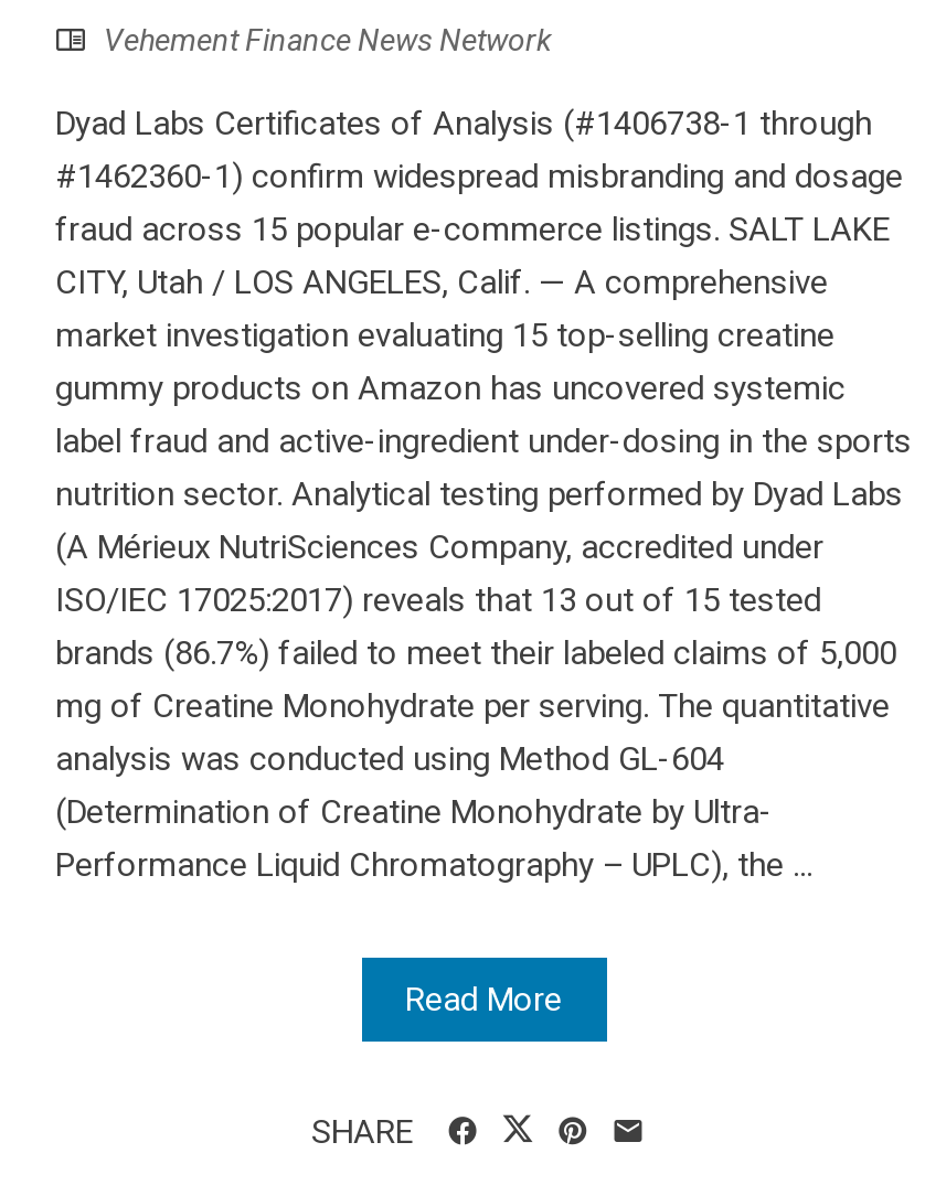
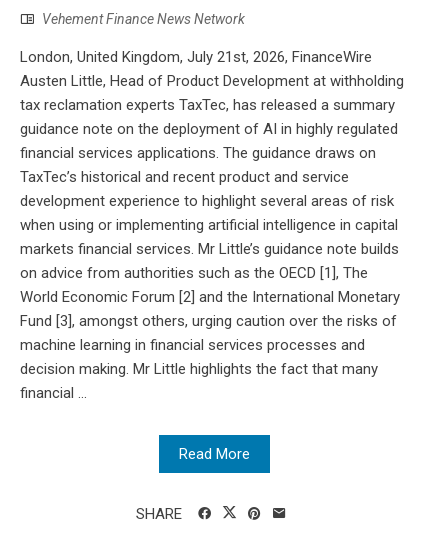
- Dyad Labs Certificates of Analysis (#1406738-1 through
- #1462360-1) confirm widespread misbranding and dosage
- fraud across 15 popular e-commerce listings. SALT LAKE
- CITY, Utah / LOS ANGELES, Calif. — A comprehensive
- market investigation evaluating 15 top-selling creatine
- gummy products on Amazon has uncovered systemic
- label fraud and active-ingredient under-dosing in the sports
- nutrition sector. Analytical testing performed by Dyad Labs
- (A Mérieux NutriSciences Company, accredited under
- ISO/IEC 17025:2017) reveals that 13 out of 15 tested
- brands (86.7%) failed to meet their labeled claims of 5,000
- mg of Creatine Monohydrate per serving. The quantitative
- analysis was conducted using Method GL-604
- (Determination of Creatine Monohydrate by Ultra-
- Performance Liquid Chromatography – UPLC), the ...
+ London, United Kingdom, July 21st, 2026, FinanceWire
+ Austen Little, Head of Product Development at withholding
+ tax reclamation experts TaxTec, has released a summary
+ guidance note on the deployment of AI in highly regulated
+ financial services applications. The guidance draws on
+ TaxTec’s historical and recent product and service
+ development experience to highlight several areas of risk
+ when using or implementing artificial intelligence in capital
+ markets financial services. Mr Little’s guidance note builds
+ on advice from authorities such as the OECD [1], The
+ World Economic Forum [2] and the International Monetary
+ Fund [3], amongst others, urging caution over the risks of
+ machine learning in financial services processes and
+ decision making. Mr Little highlights the fact that many
+ financial ...
